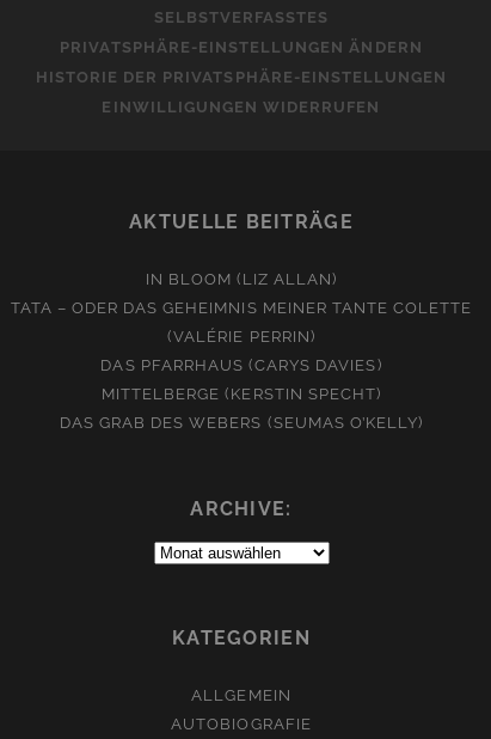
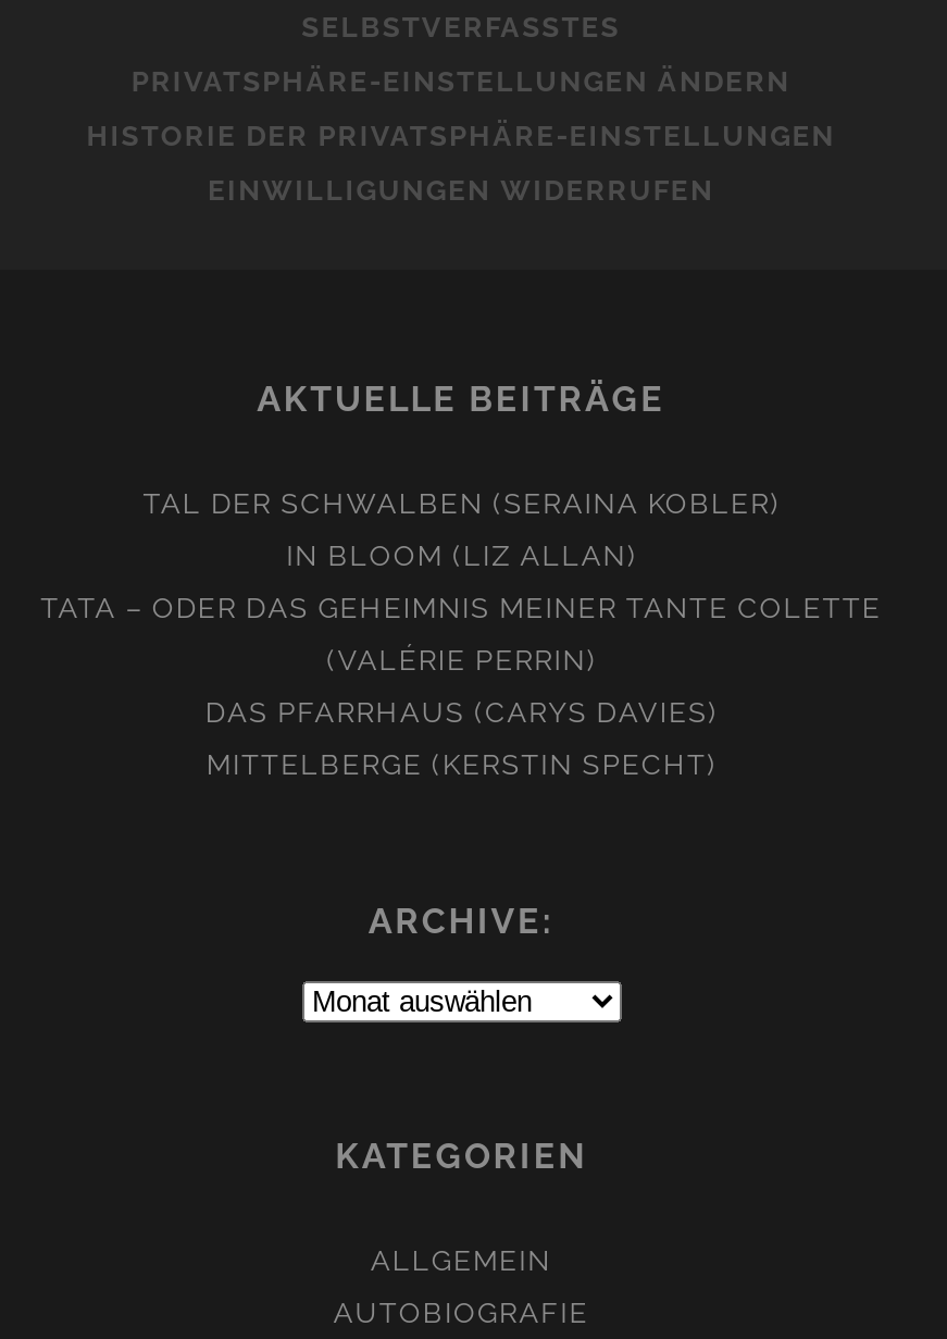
+ TAL DER SCHWALBEN (SERAINA KOBLER)

moved down: IN BLOOM (LIZ ALLAN) | TATA – ODER DAS GEHEIMNIS MEINER TANTE COLETTE | (VALÉRIE PERRIN) | DAS PFARRHAUS (CARYS DAVIES) | MITTELBERGE (KERSTIN SPECHT)

- DAS GRAB DES WEBERS (SEUMAS O’KELLY)
